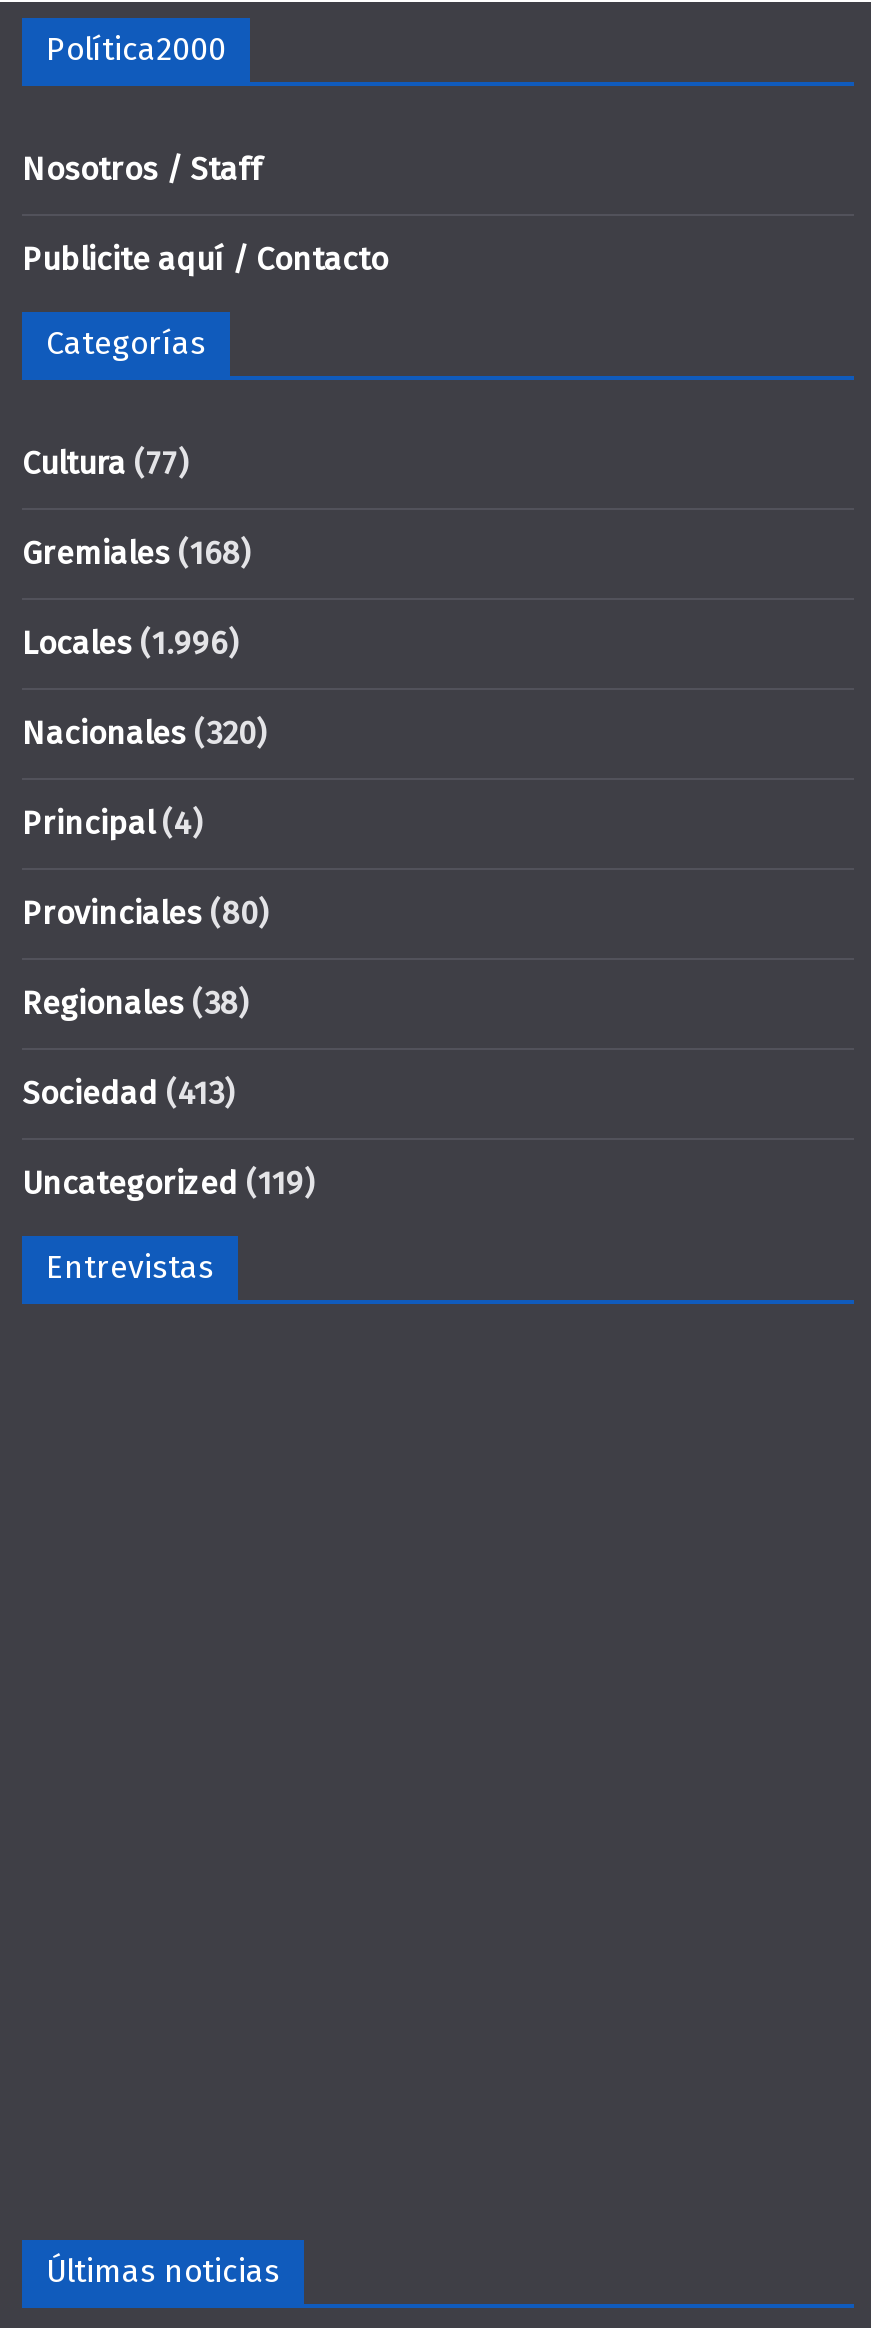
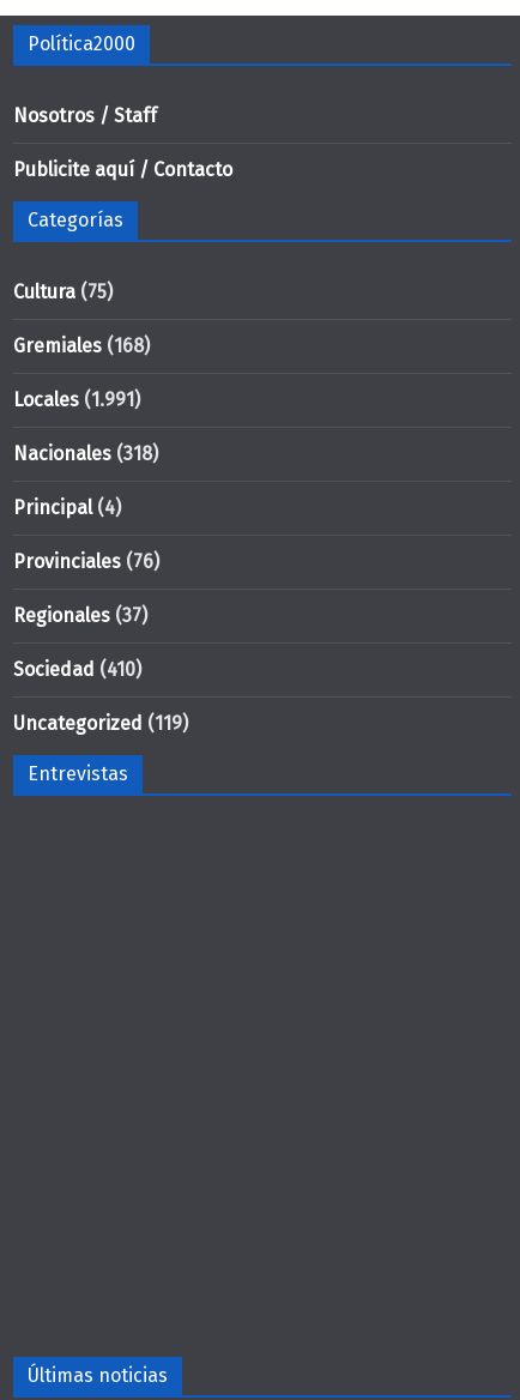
- Cultura (77)
+ Cultura (75)

- Locales (1.996)
+ Locales (1.991)

- Nacionales (320)
+ Nacionales (318)

- Provinciales (80)
+ Provinciales (76)

- Regionales (38)
+ Regionales (37)

- Sociedad (413)
+ Sociedad (410)
